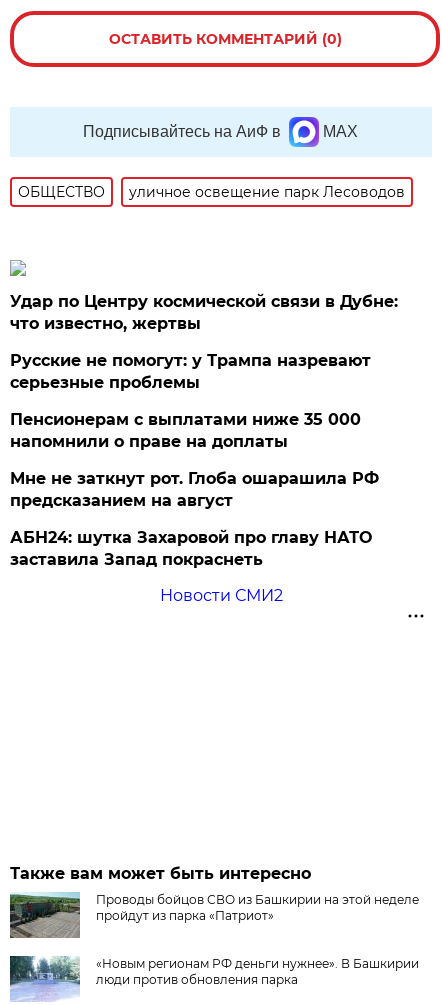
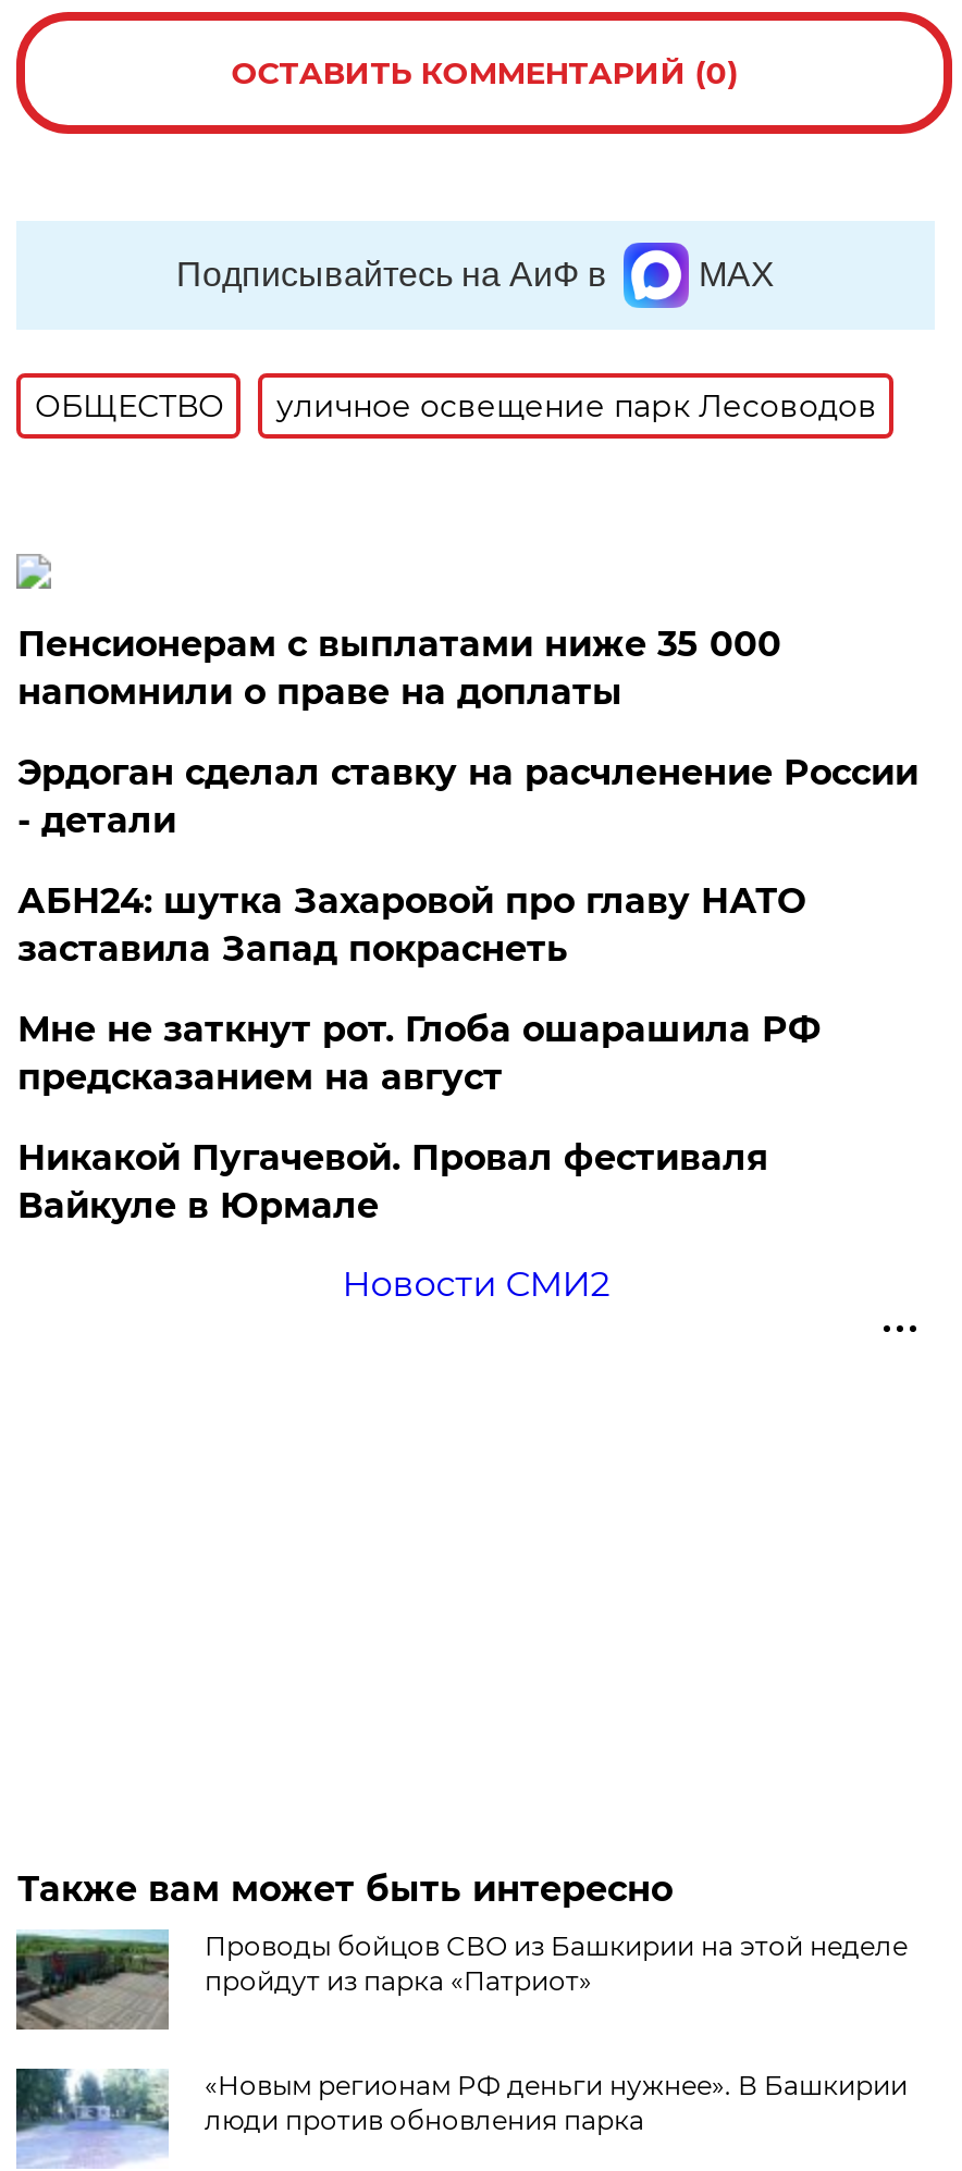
- Удар по Центру космической связи в Дубне:
- что известно, жертвы
- Русские не помогут: у Трампа назревают
- серьезные проблемы

moved up: Пенсионерам с выплатами ниже 35 000 | напомнили о праве на доплаты

+ Эрдоган сделал ставку на расчленение России
+ - детали

+ Никакой Пугачевой. Провал фестиваля
+ Вайкуле в Юрмале

moved up: АБН24: шутка Захаровой про главу НАТО | заставила Запад покраснеть
